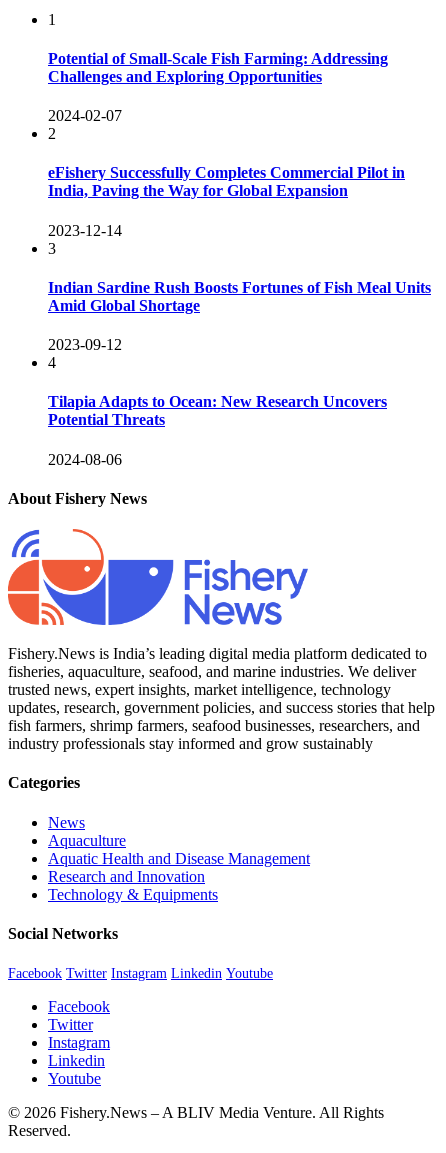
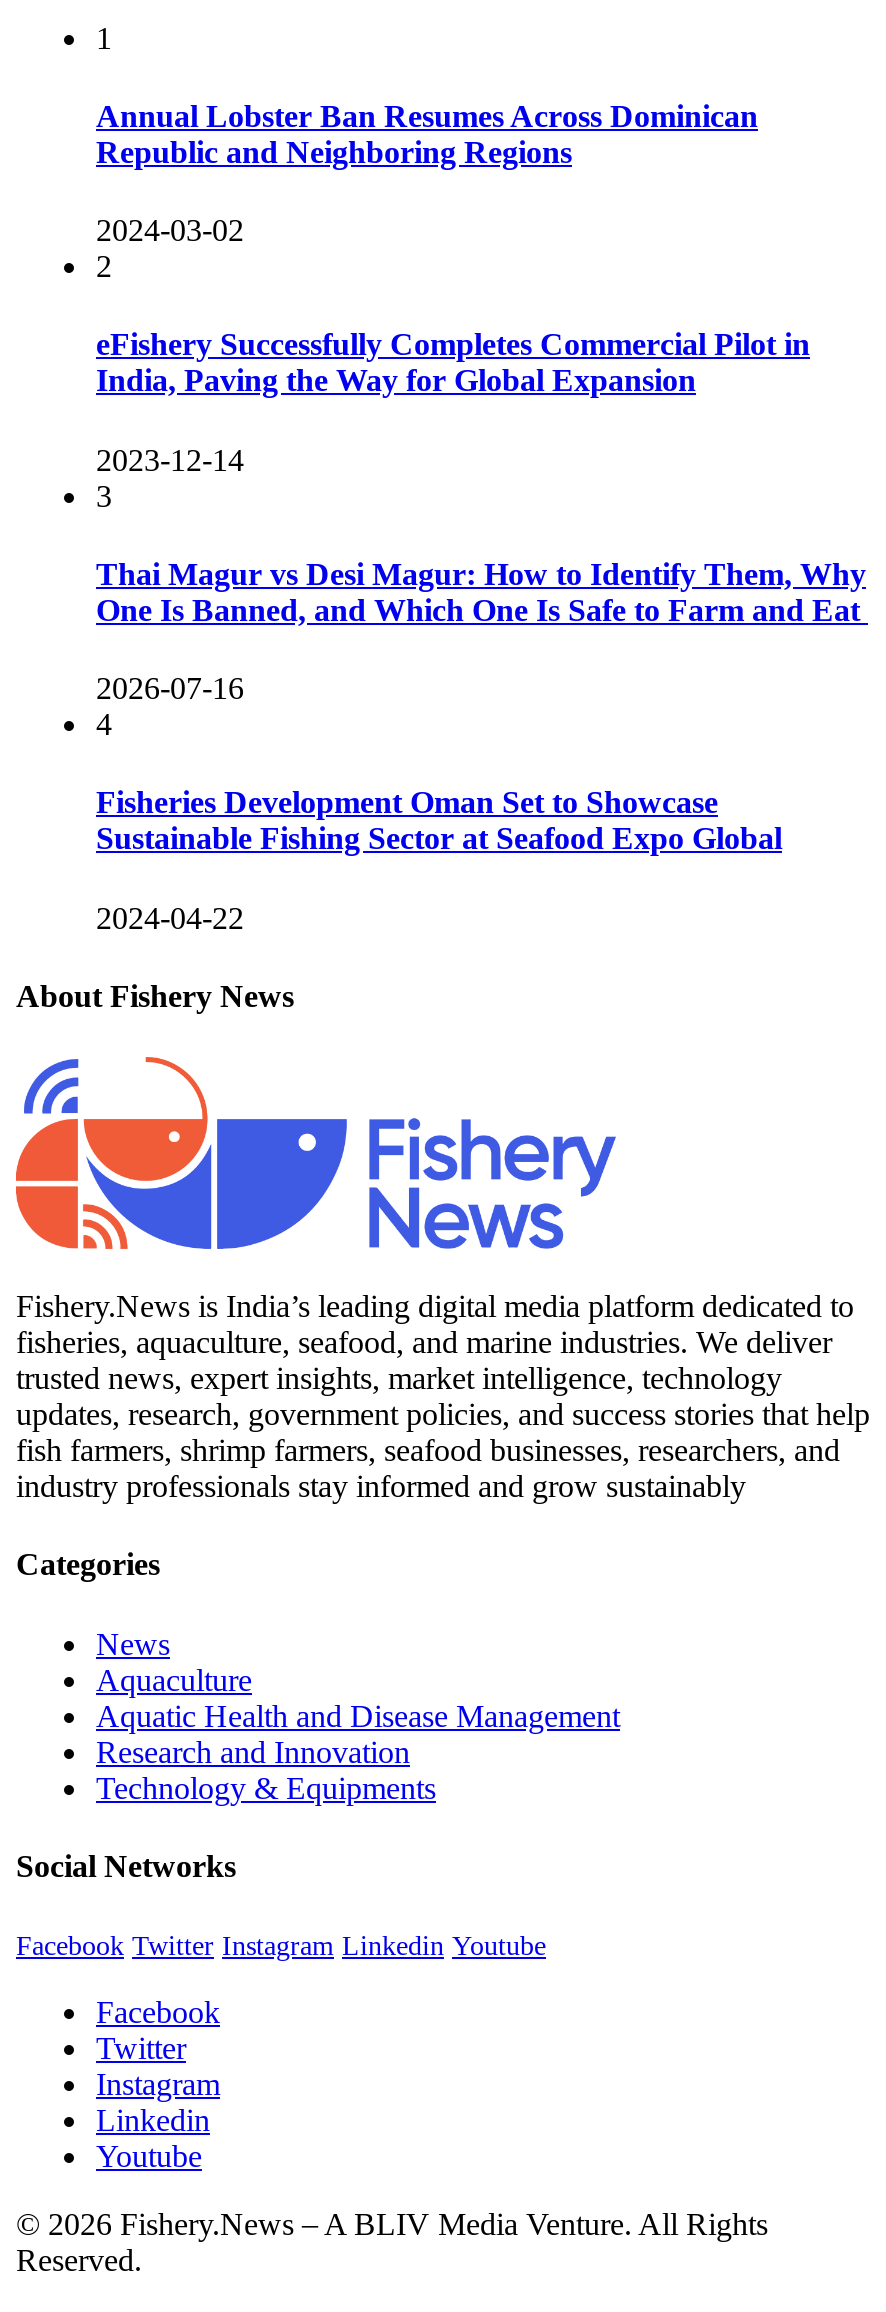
- Potential of Small-Scale Fish Farming: Addressing
- Challenges and Exploring Opportunities
+ Annual Lobster Ban Resumes Across Dominican
+ Republic and Neighboring Regions

- 2024-02-07
+ 2024-03-02

- Indian Sardine Rush Boosts Fortunes of Fish Meal Units
- Amid Global Shortage
+ Thai Magur vs Desi Magur: How to Identify Them, Why
+ One Is Banned, and Which One Is Safe to Farm and Eat

- 2023-09-12
+ 2026-07-16

- Tilapia Adapts to Ocean: New Research Uncovers
- Potential Threats
+ Fisheries Development Oman Set to Showcase
+ Sustainable Fishing Sector at Seafood Expo Global

- 2024-08-06
+ 2024-04-22
